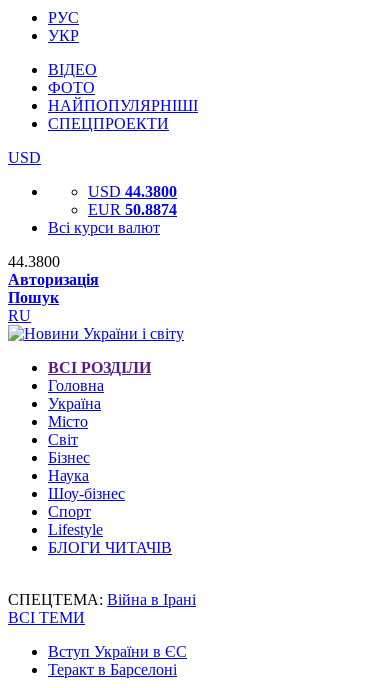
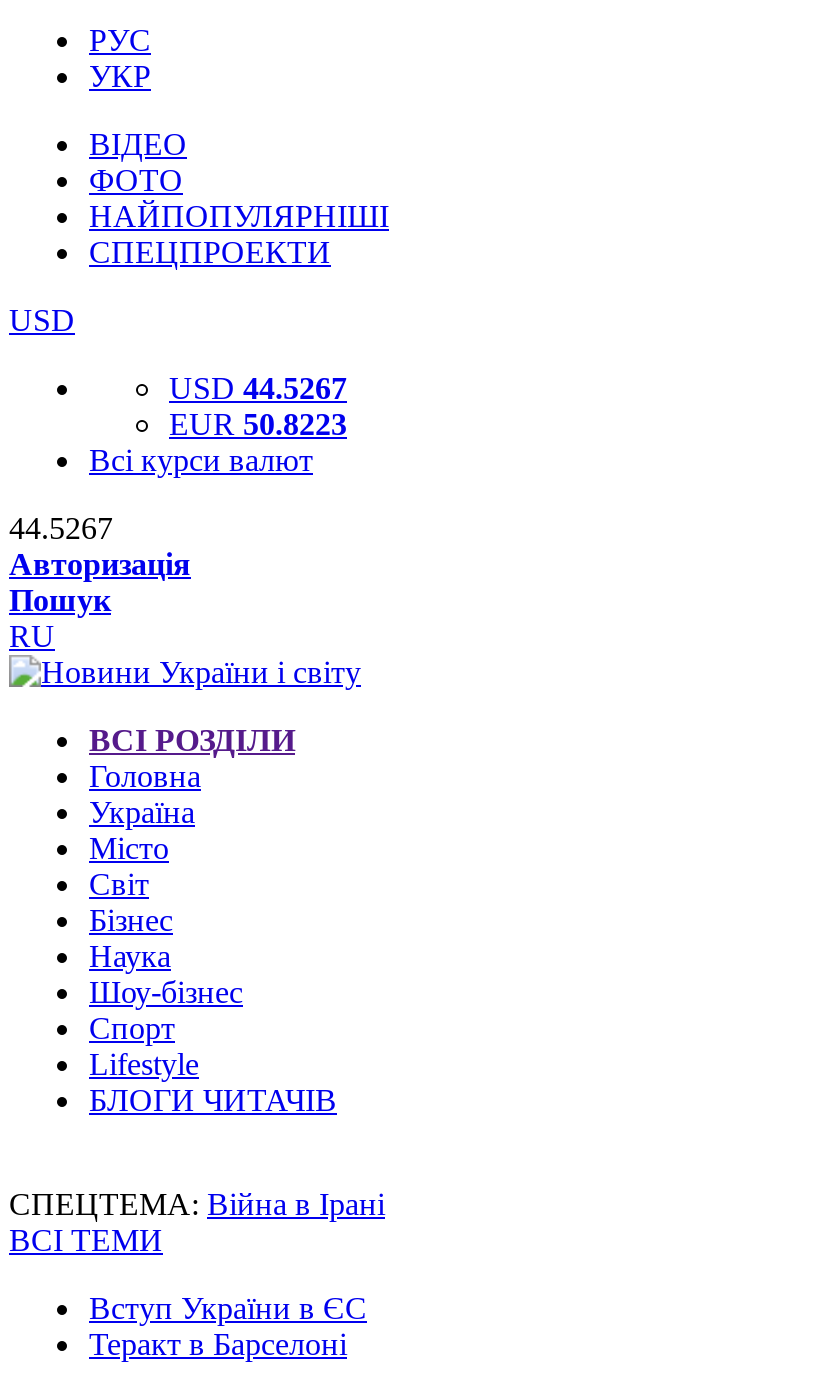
- USD 44.3800
+ USD 44.5267

- EUR 50.8874
+ EUR 50.8223

- 44.3800
+ 44.5267
